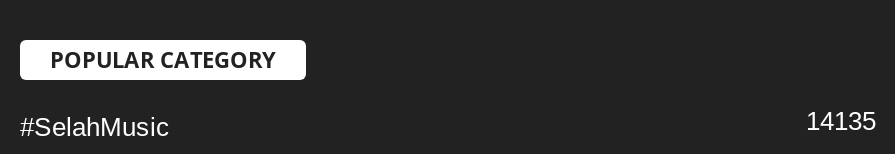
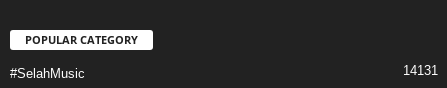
- 14135
+ 14131
